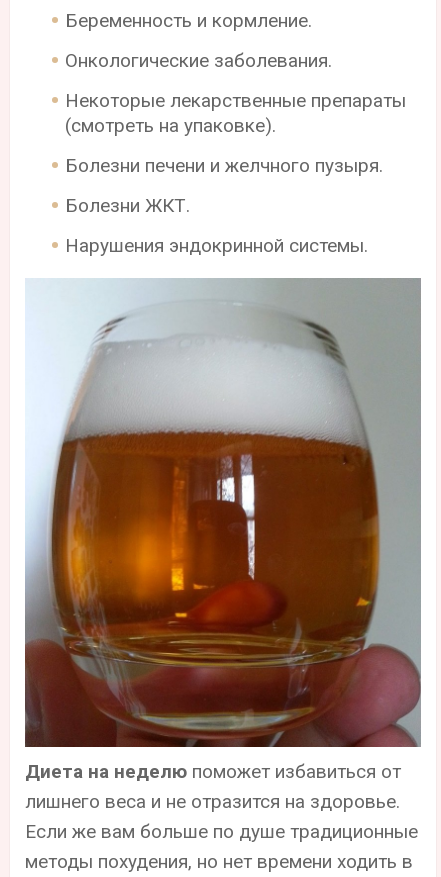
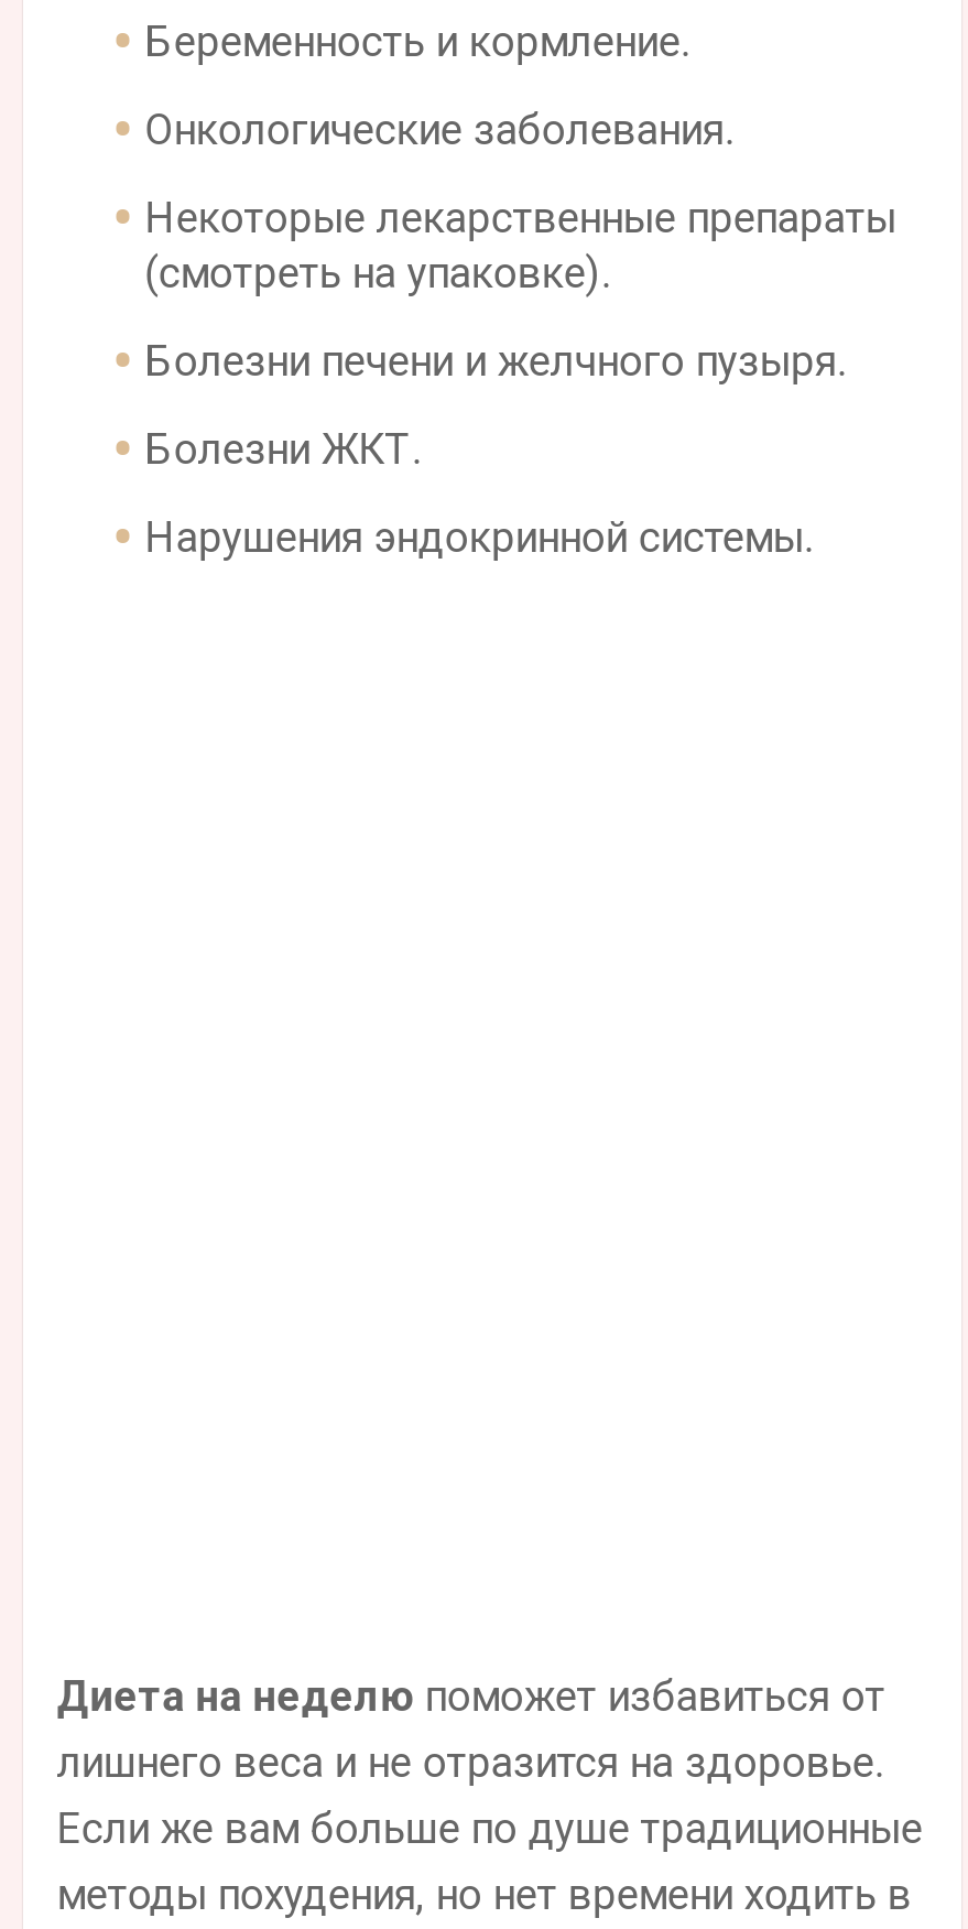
- [image]
